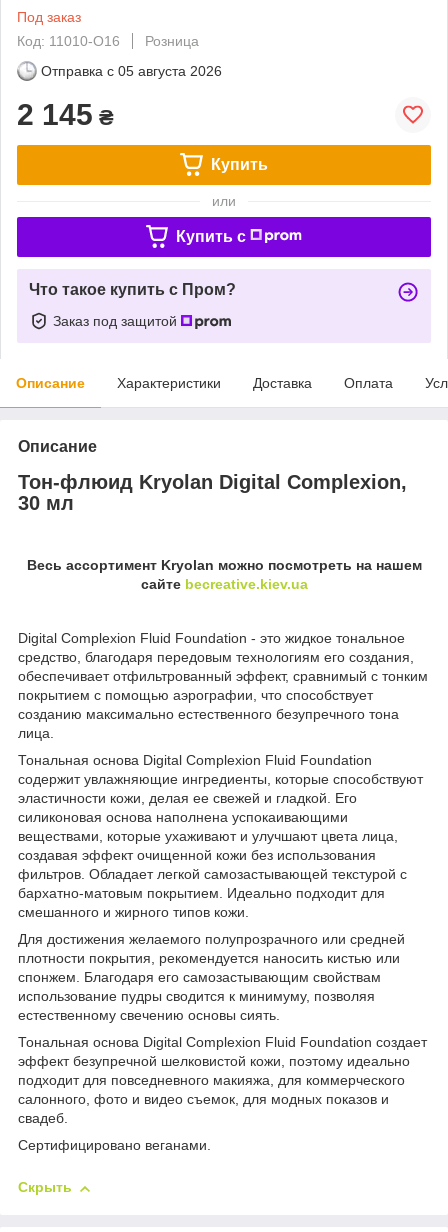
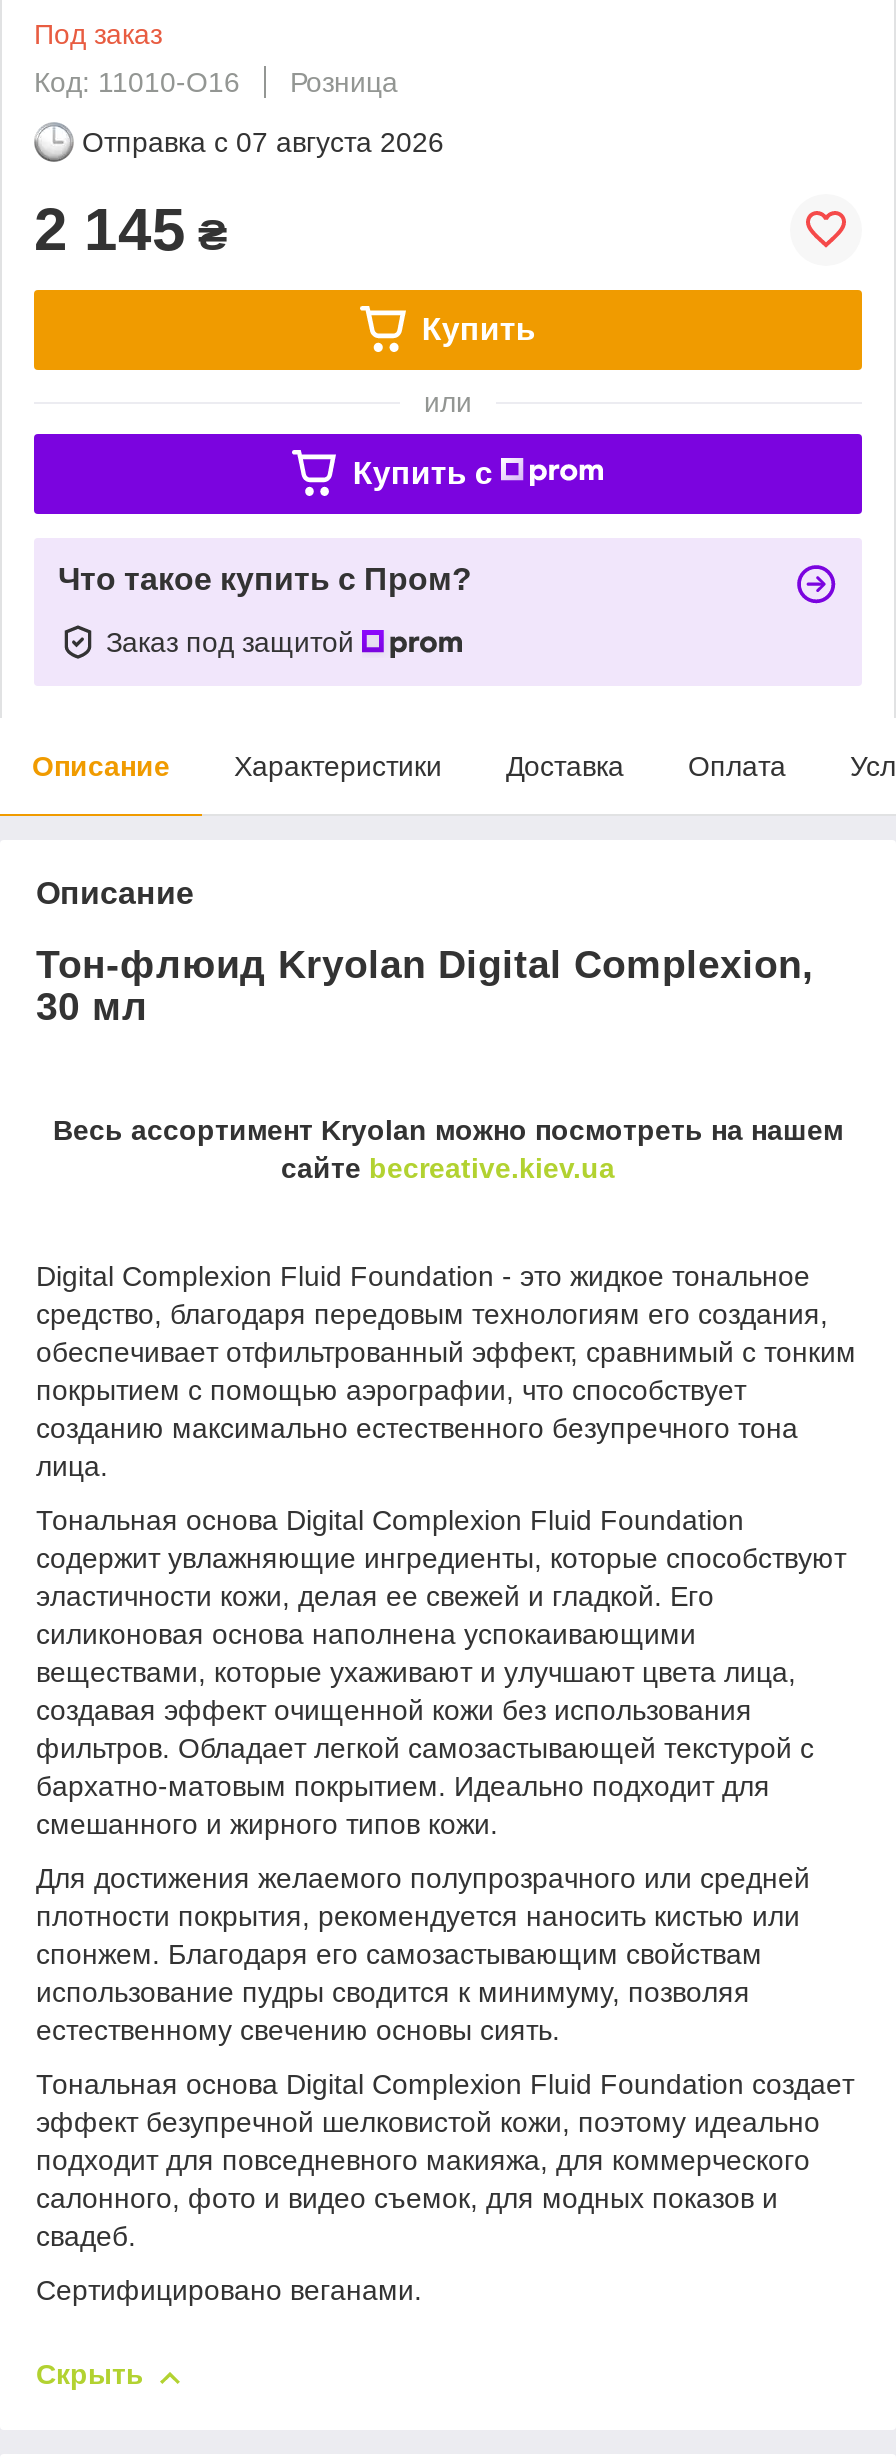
- Отправка с 05 августа 2026
+ Отправка с 07 августа 2026
